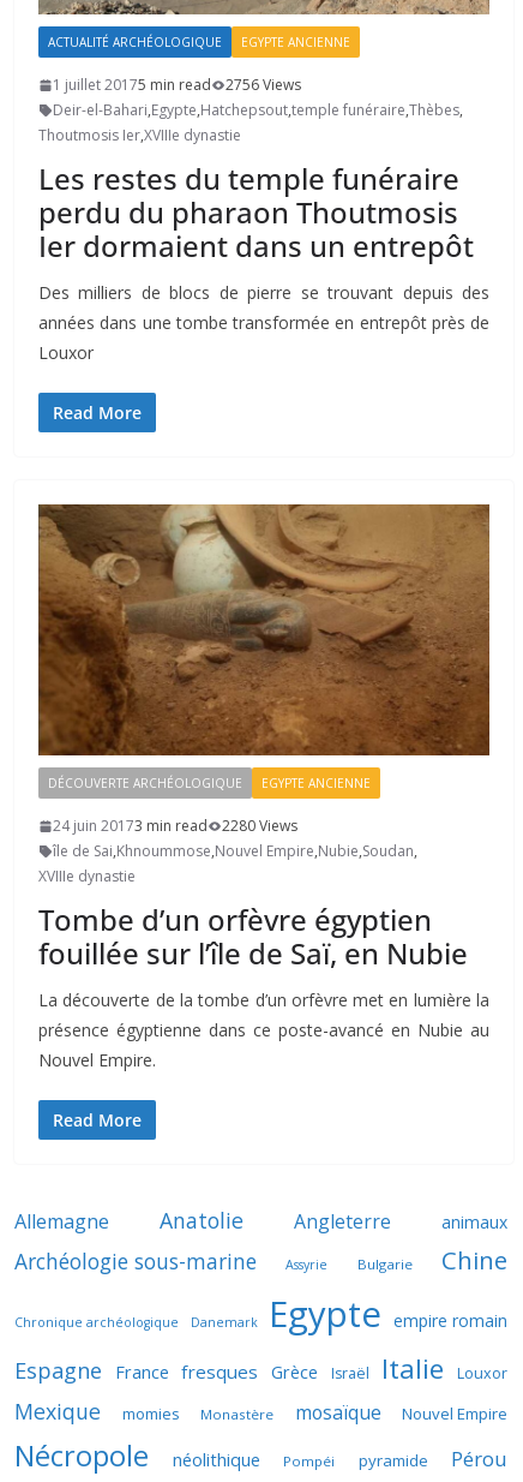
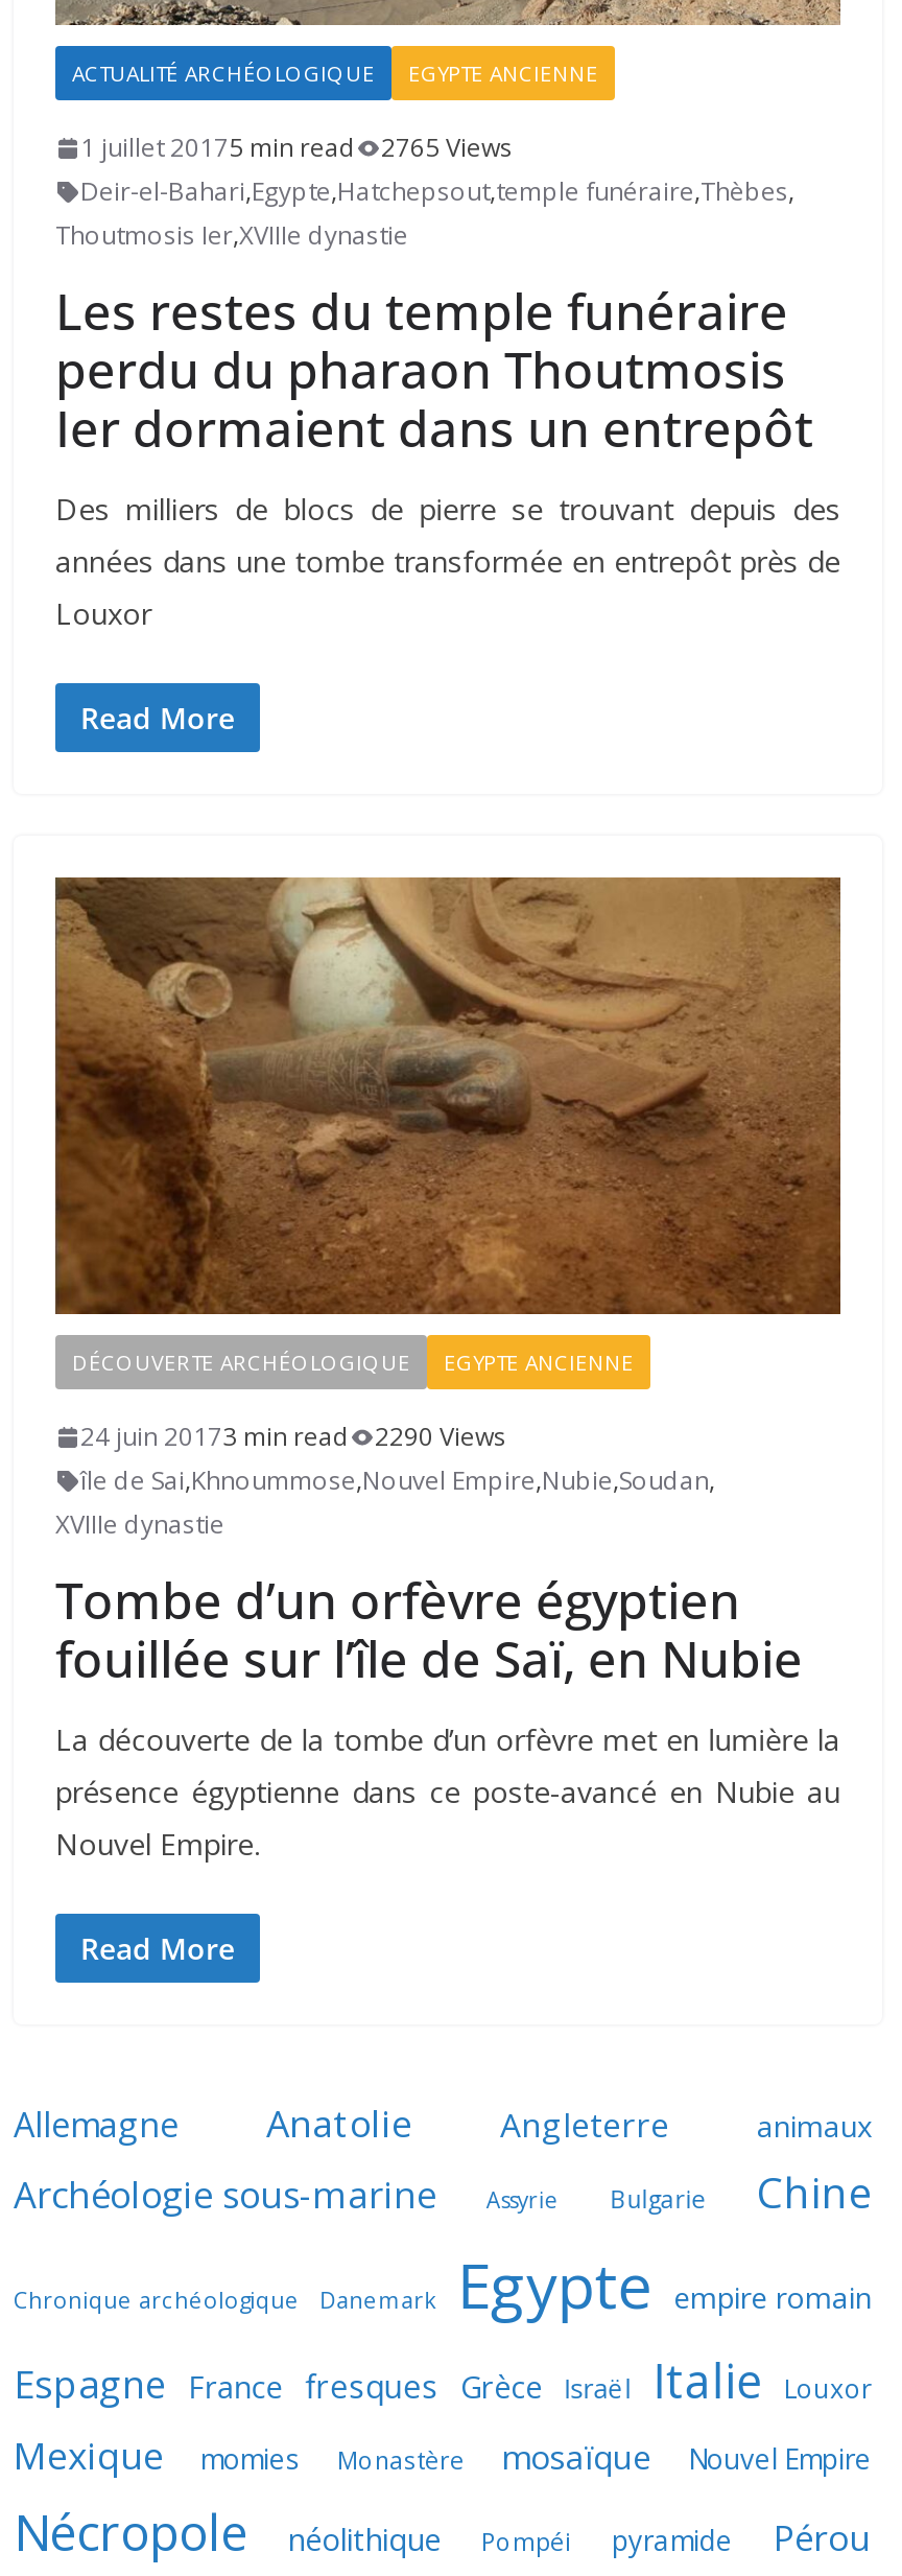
- 1 juillet 20175 min read 2756 Views
+ 1 juillet 20175 min read 2765 Views

- 24 juin 20173 min read 2280 Views
+ 24 juin 20173 min read 2290 Views
